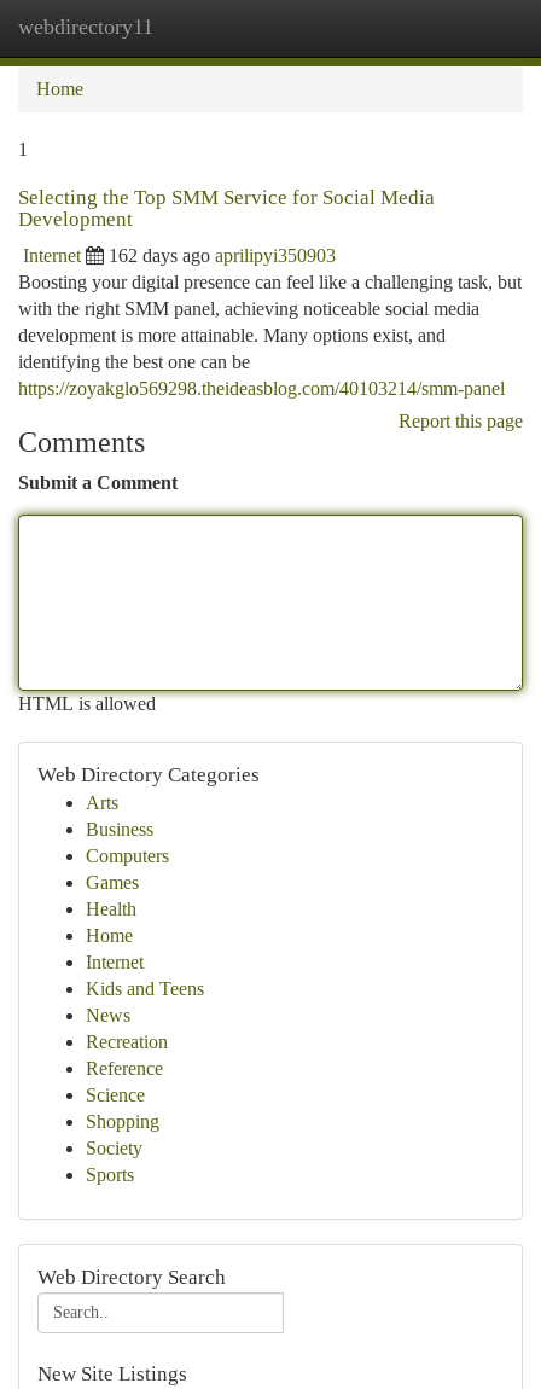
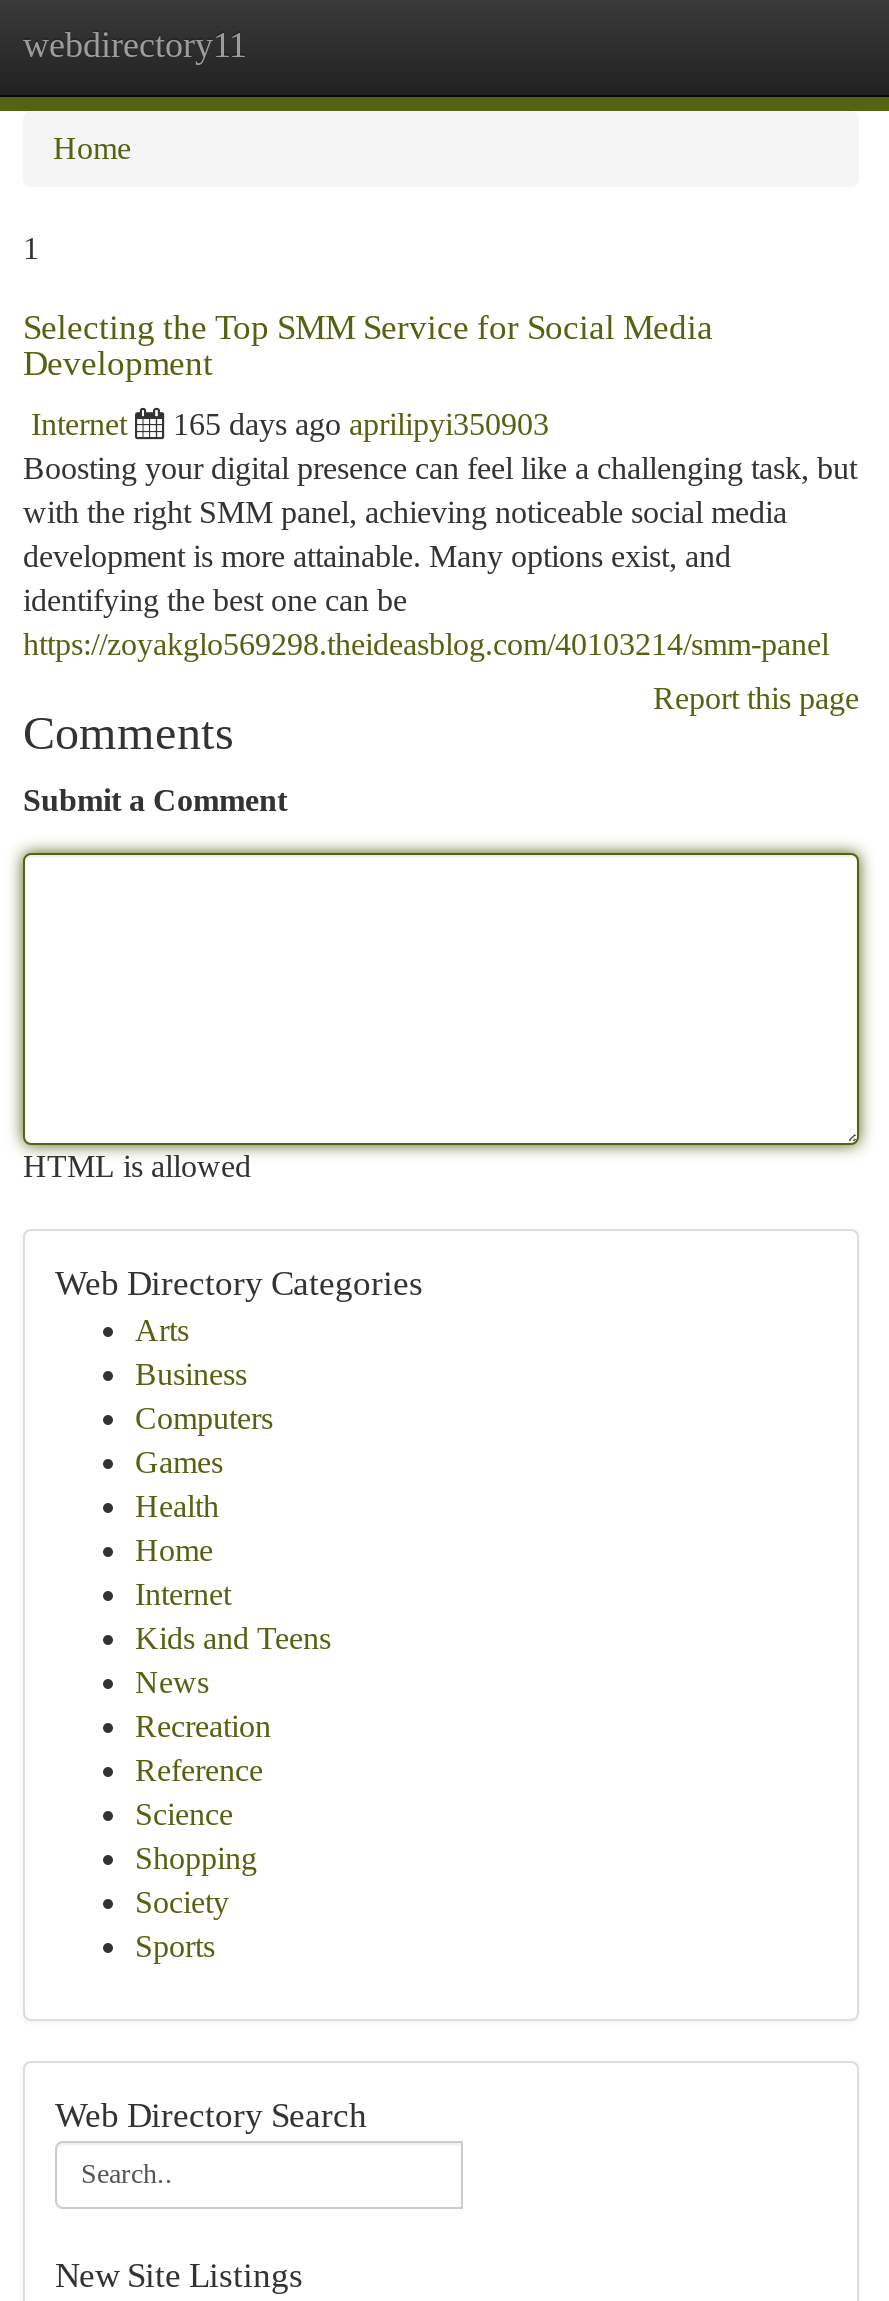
- 162 days ago aprilipyi350903
+ 165 days ago aprilipyi350903
